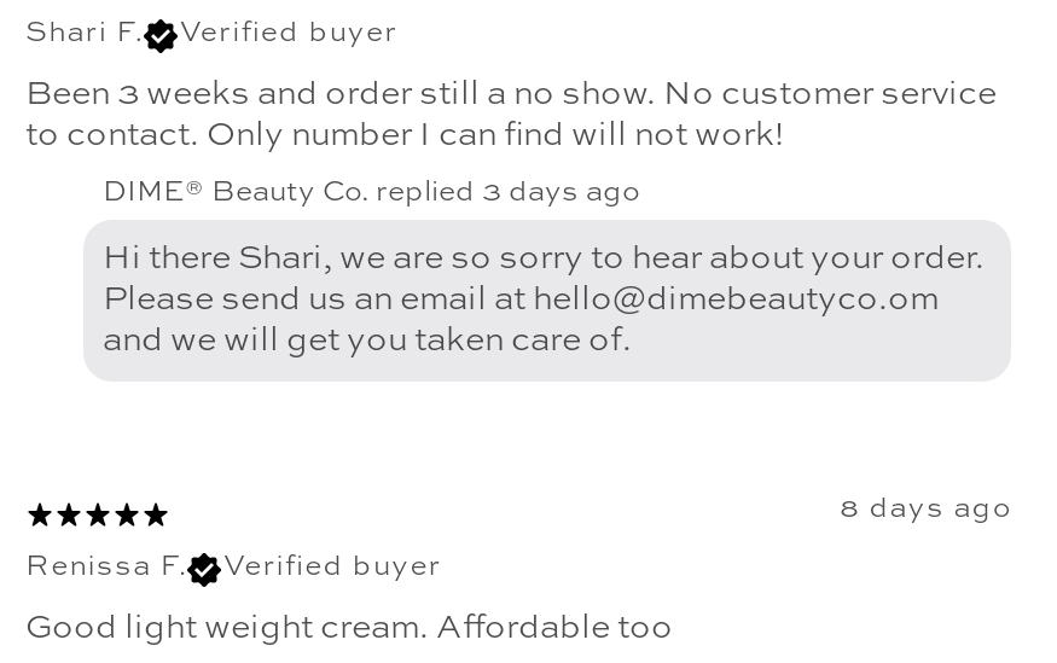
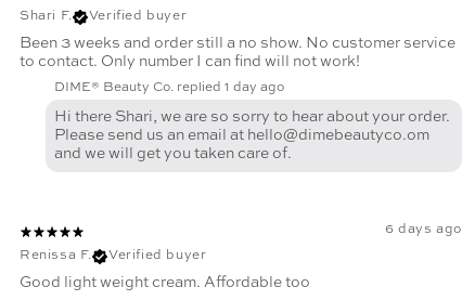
- DIME® Beauty Co. replied 3 days ago
+ DIME® Beauty Co. replied 1 day ago

- 8 days ago
+ 6 days ago
